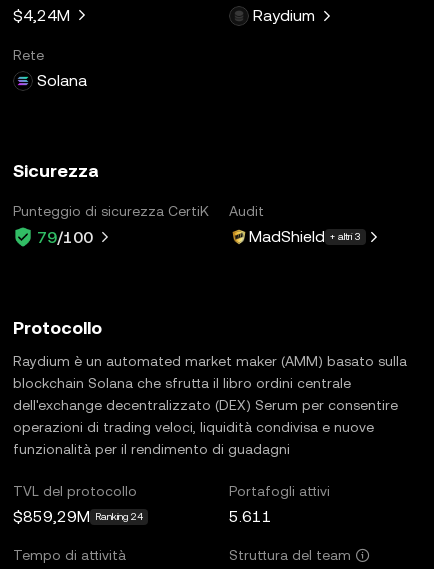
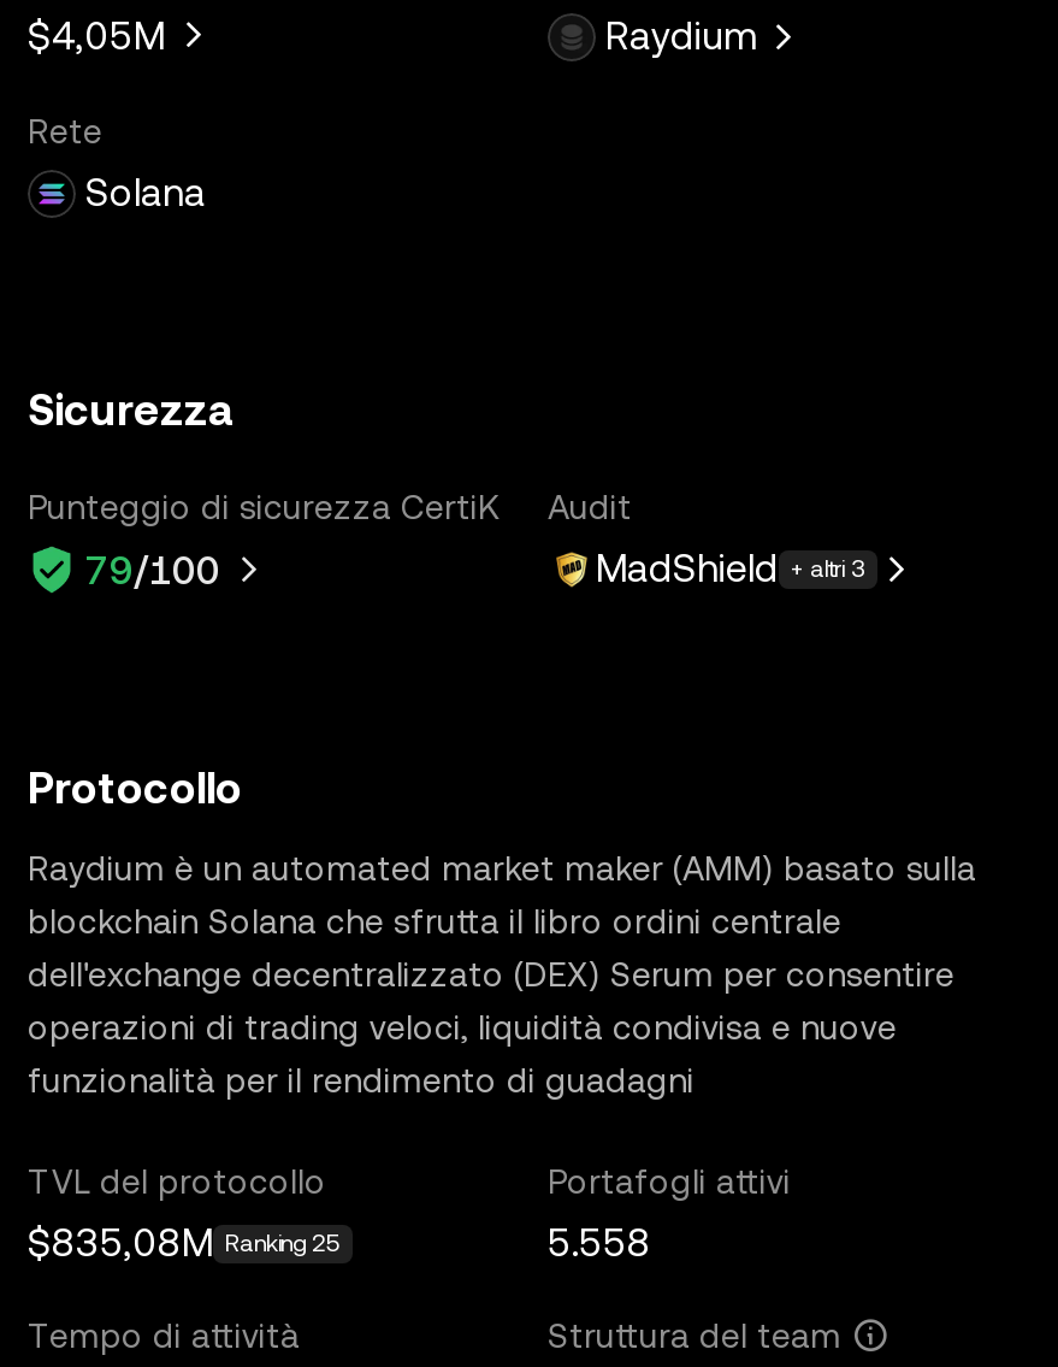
- $4,24M
+ $4,05M

- $859,29M Ranking 24
+ $835,08M Ranking 25

- 5.611
+ 5.558
